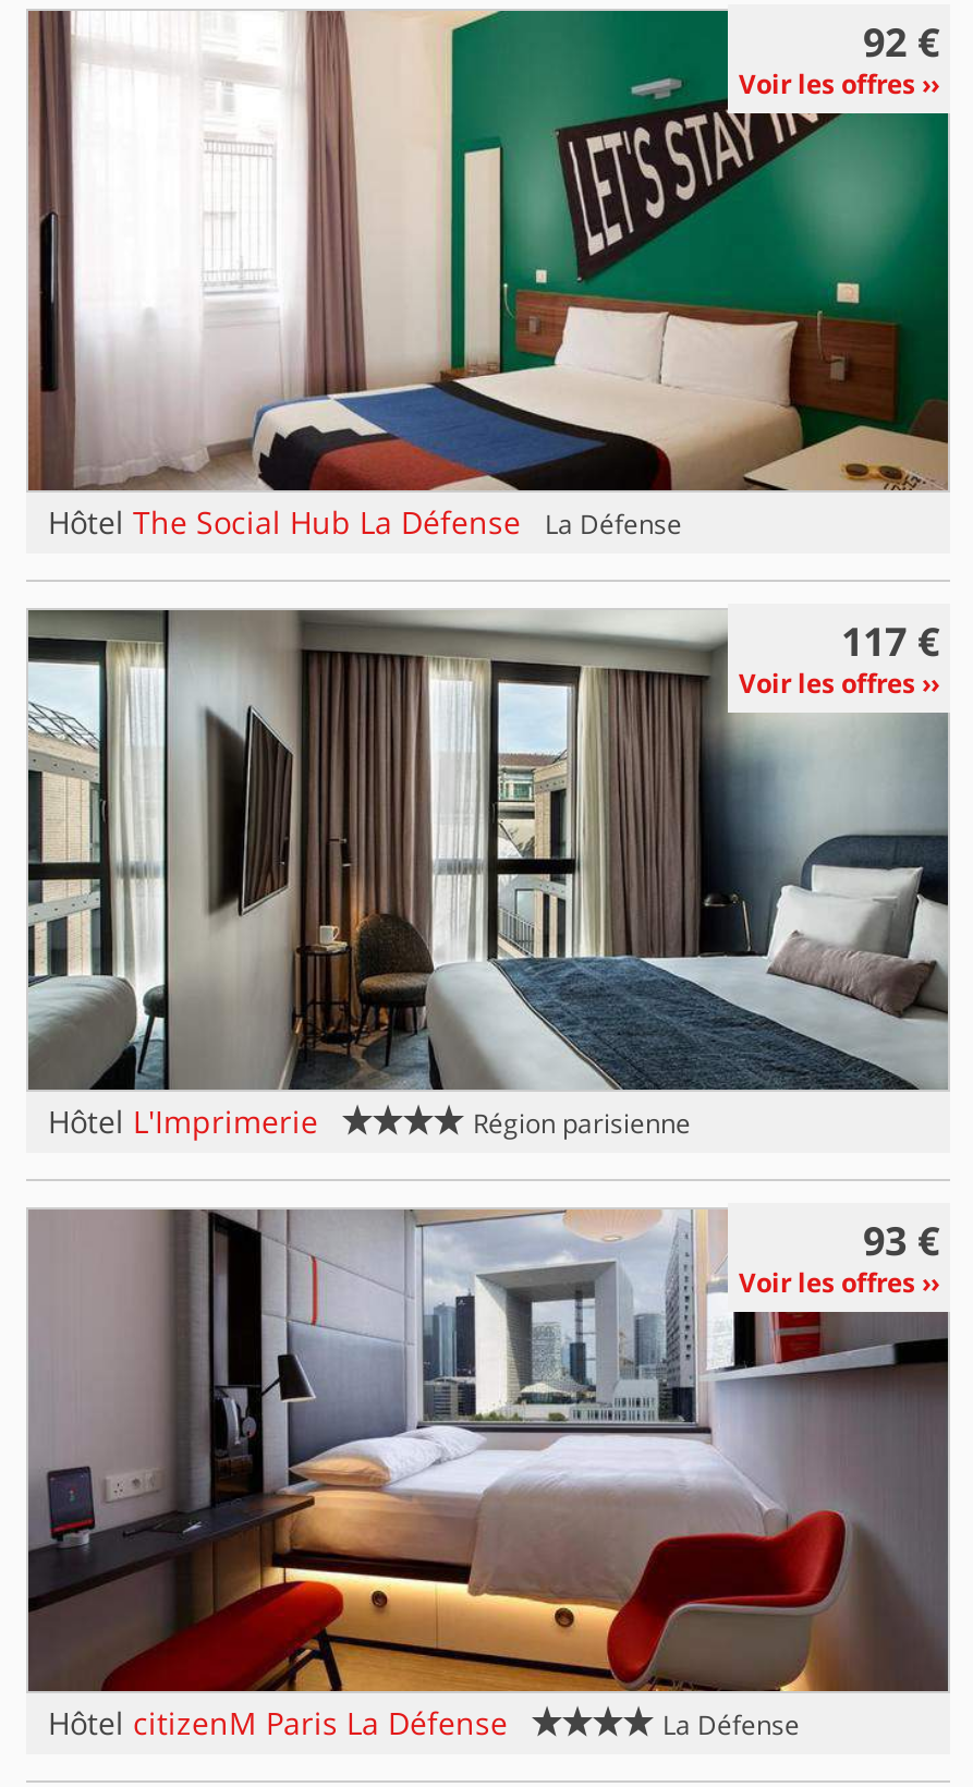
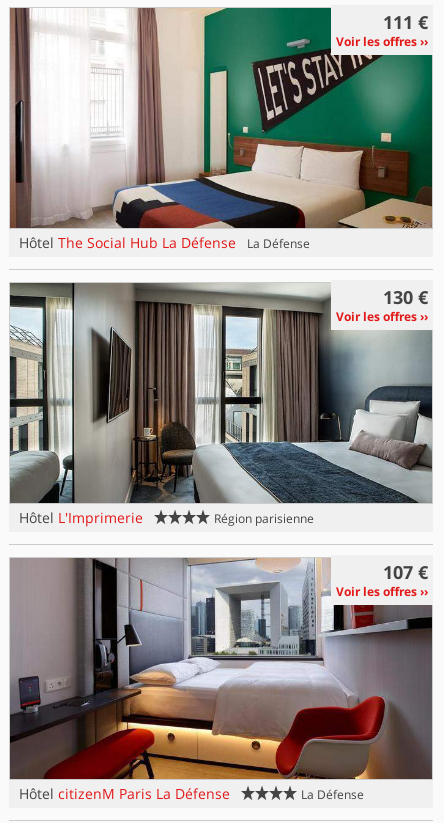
- 92 €
+ 111 €

- 117 €
+ 130 €

- 93 €
+ 107 €
